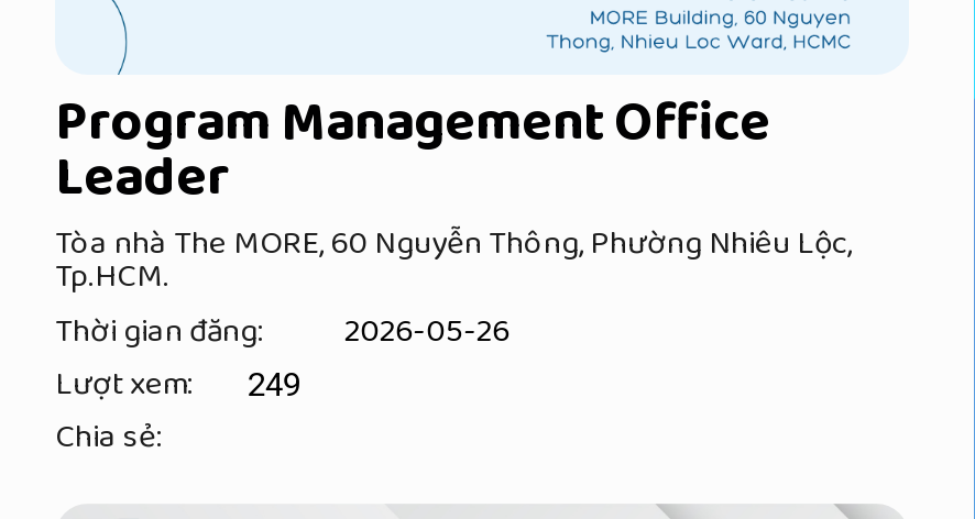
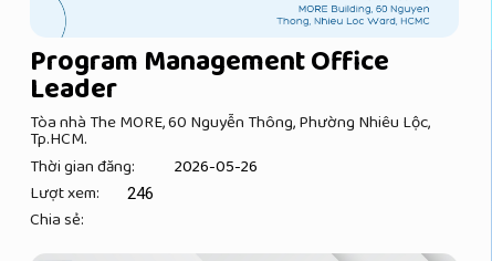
- Lượt xem: 249
+ Lượt xem: 246
